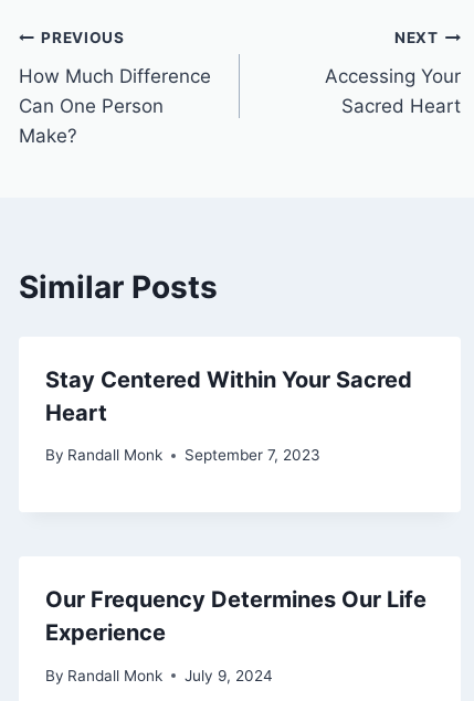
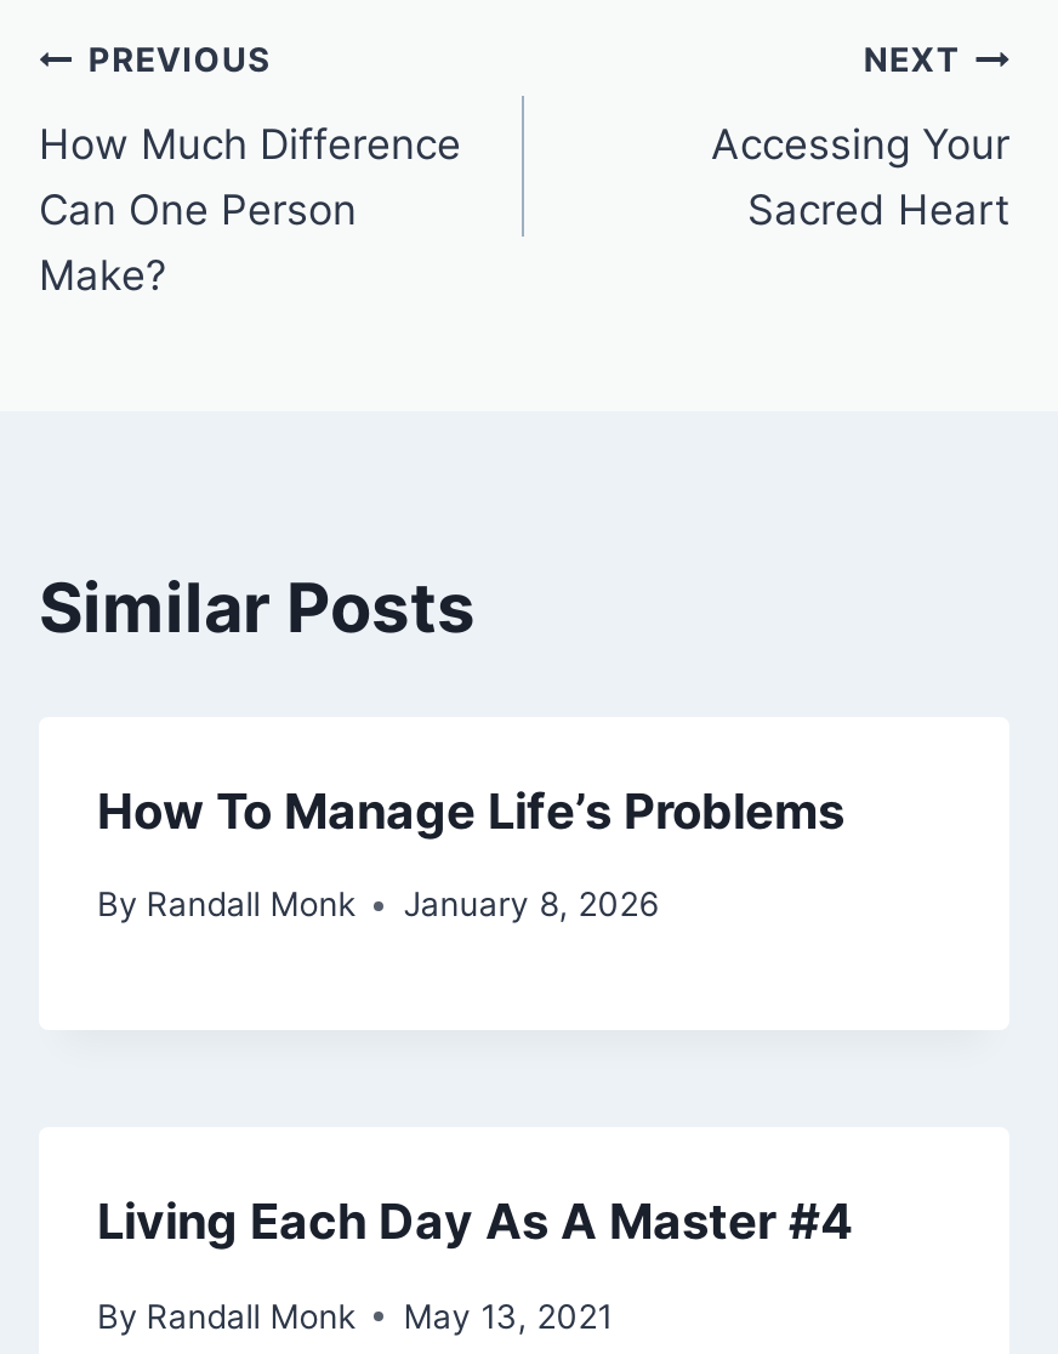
- Stay Centered Within Your Sacred
- Heart
+ How To Manage Life’s Problems

- By Randall Monk September 7, 2023
+ By Randall Monk January 8, 2026

- Our Frequency Determines Our Life
- Experience
+ Living Each Day As A Master #4

- By Randall Monk July 9, 2024
+ By Randall Monk May 13, 2021
